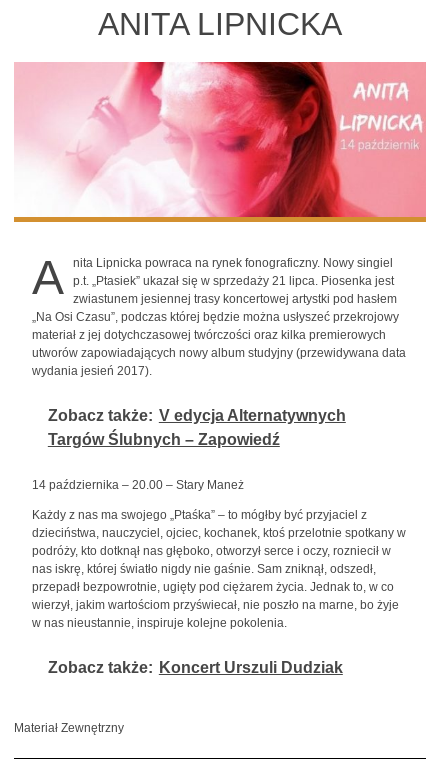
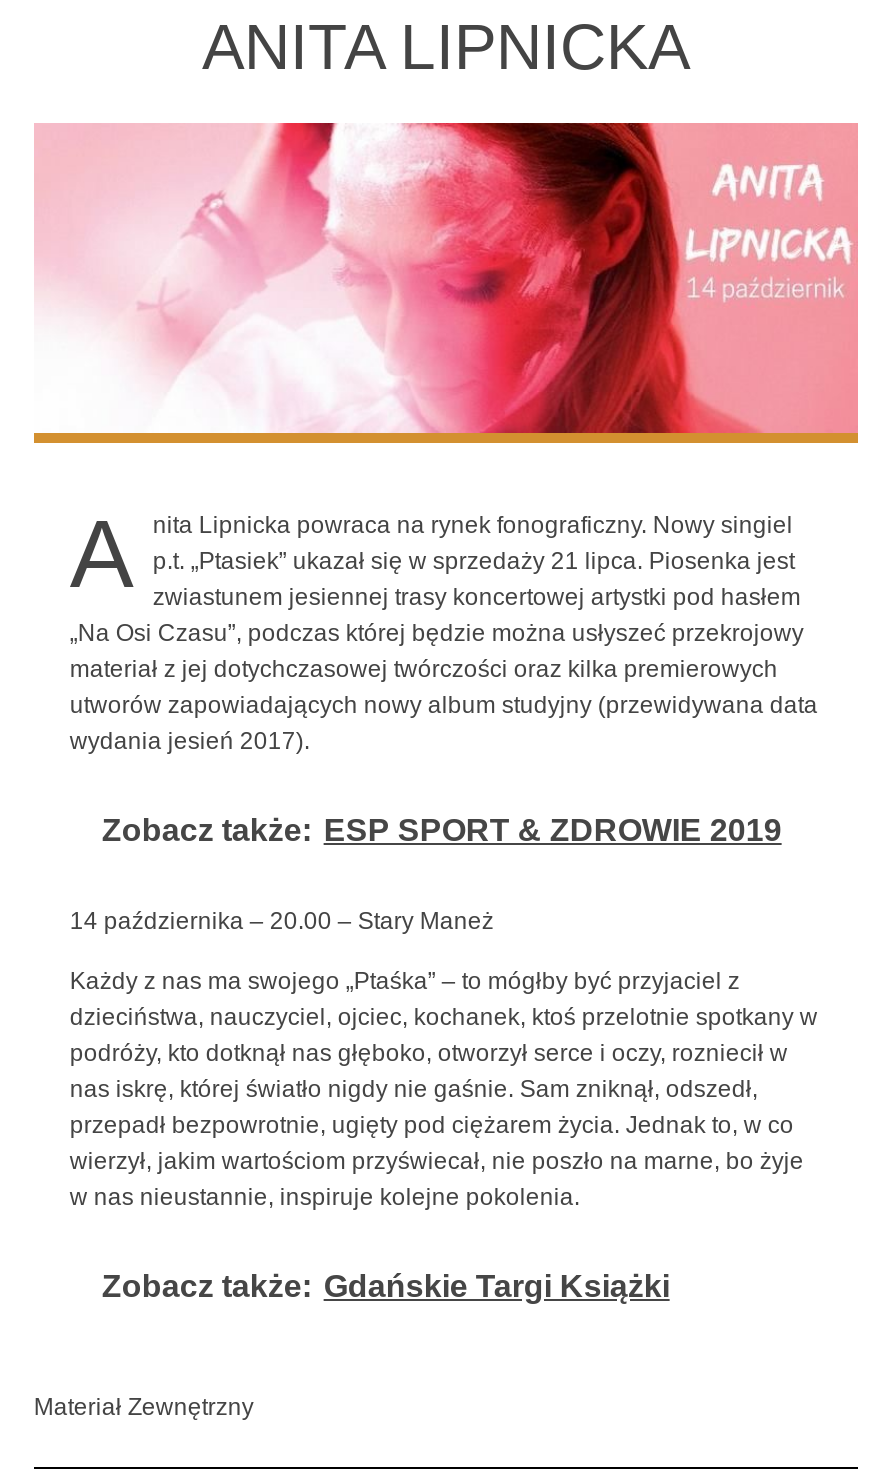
- Zobacz także: V edycja Alternatywnych
- Targów Ślubnych – Zapowiedź
+ Zobacz także: ESP SPORT & ZDROWIE 2019

- Zobacz także: Koncert Urszuli Dudziak
+ Zobacz także: Gdańskie Targi Książki
